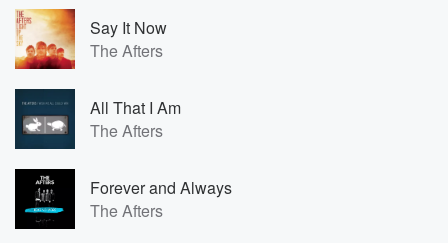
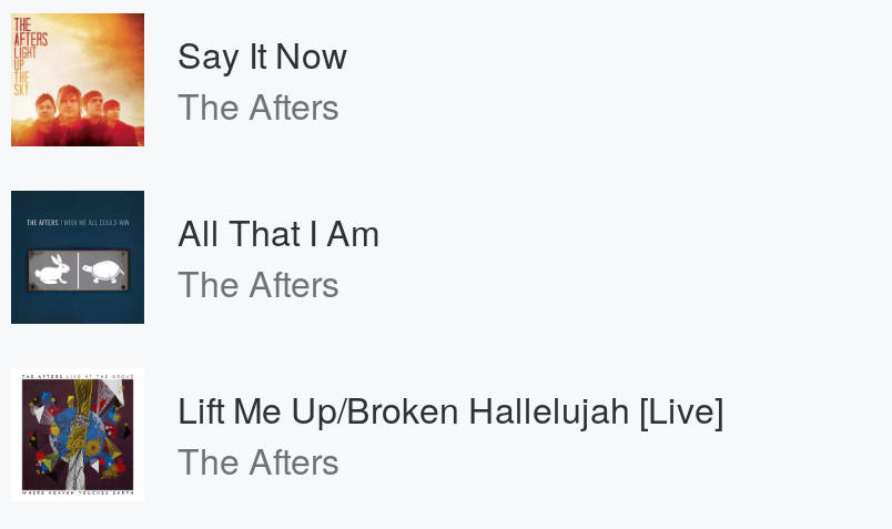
- [image]
- Forever and Always
+ [image]
+ Lift Me Up/Broken Hallelujah [Live]
